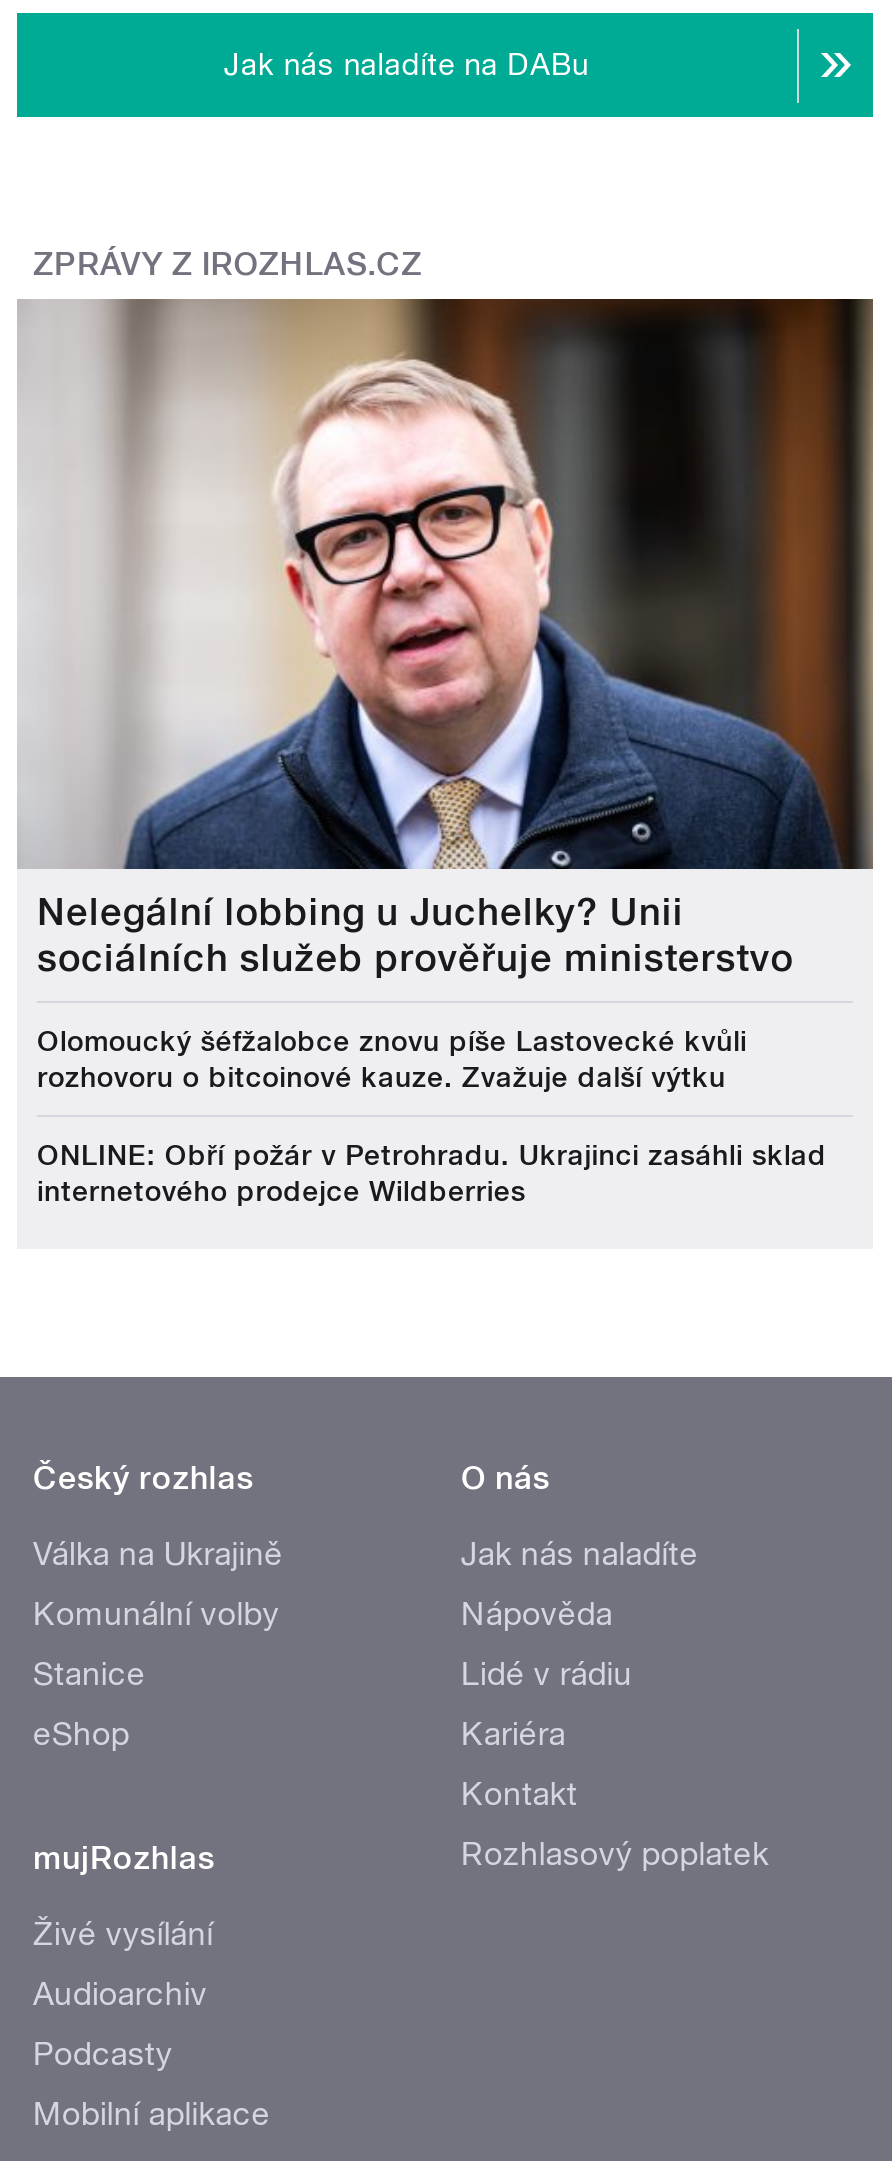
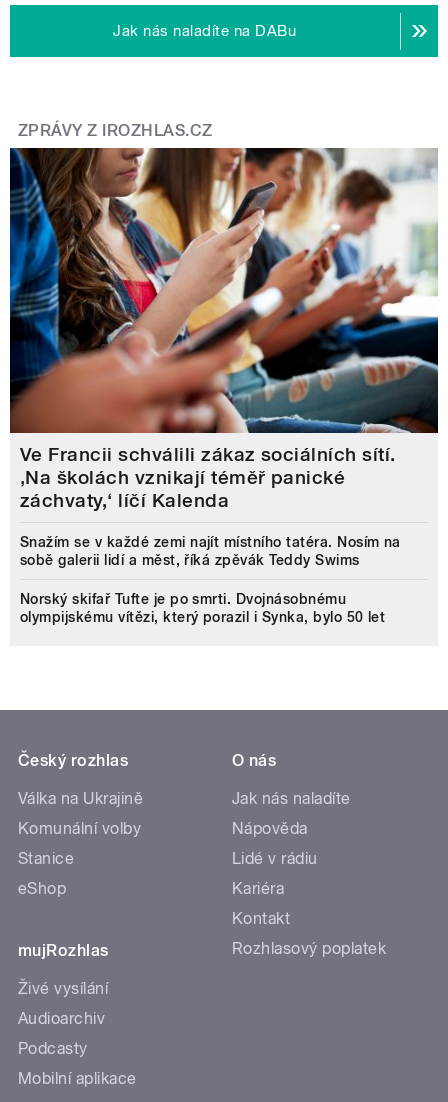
- [image]
- Nelegální lobbing u Juchelky? Unii
- sociálních služeb prověřuje ministerstvo
+ [image]
+ Ve Francii schválili zákaz sociálních sítí.
+ ‚Na školách vznikají téměř panické
+ záchvaty,‘ líčí Kalenda

- Olomoucký šéfžalobce znovu píše Lastovecké kvůli
- rozhovoru o bitcoinové kauze. Zvažuje další výtku
+ Snažím se v každé zemi najít místního tatéra. Nosím na
+ sobě galerii lidí a měst, říká zpěvák Teddy Swims

- ONLINE: Obří požár v Petrohradu. Ukrajinci zasáhli sklad
- internetového prodejce Wildberries
+ Norský skifař Tufte je po smrti. Dvojnásobnému
+ olympijskému vítězi, který porazil i Synka, bylo 50 let
